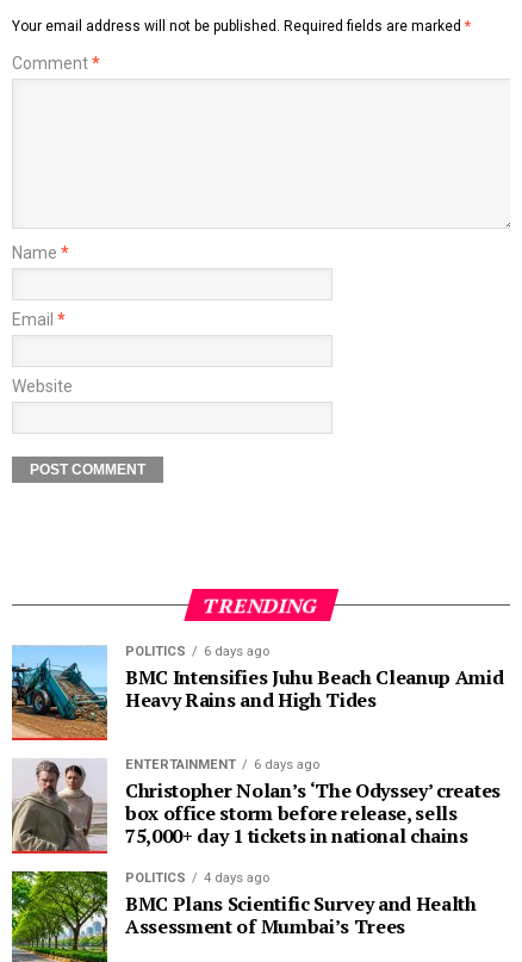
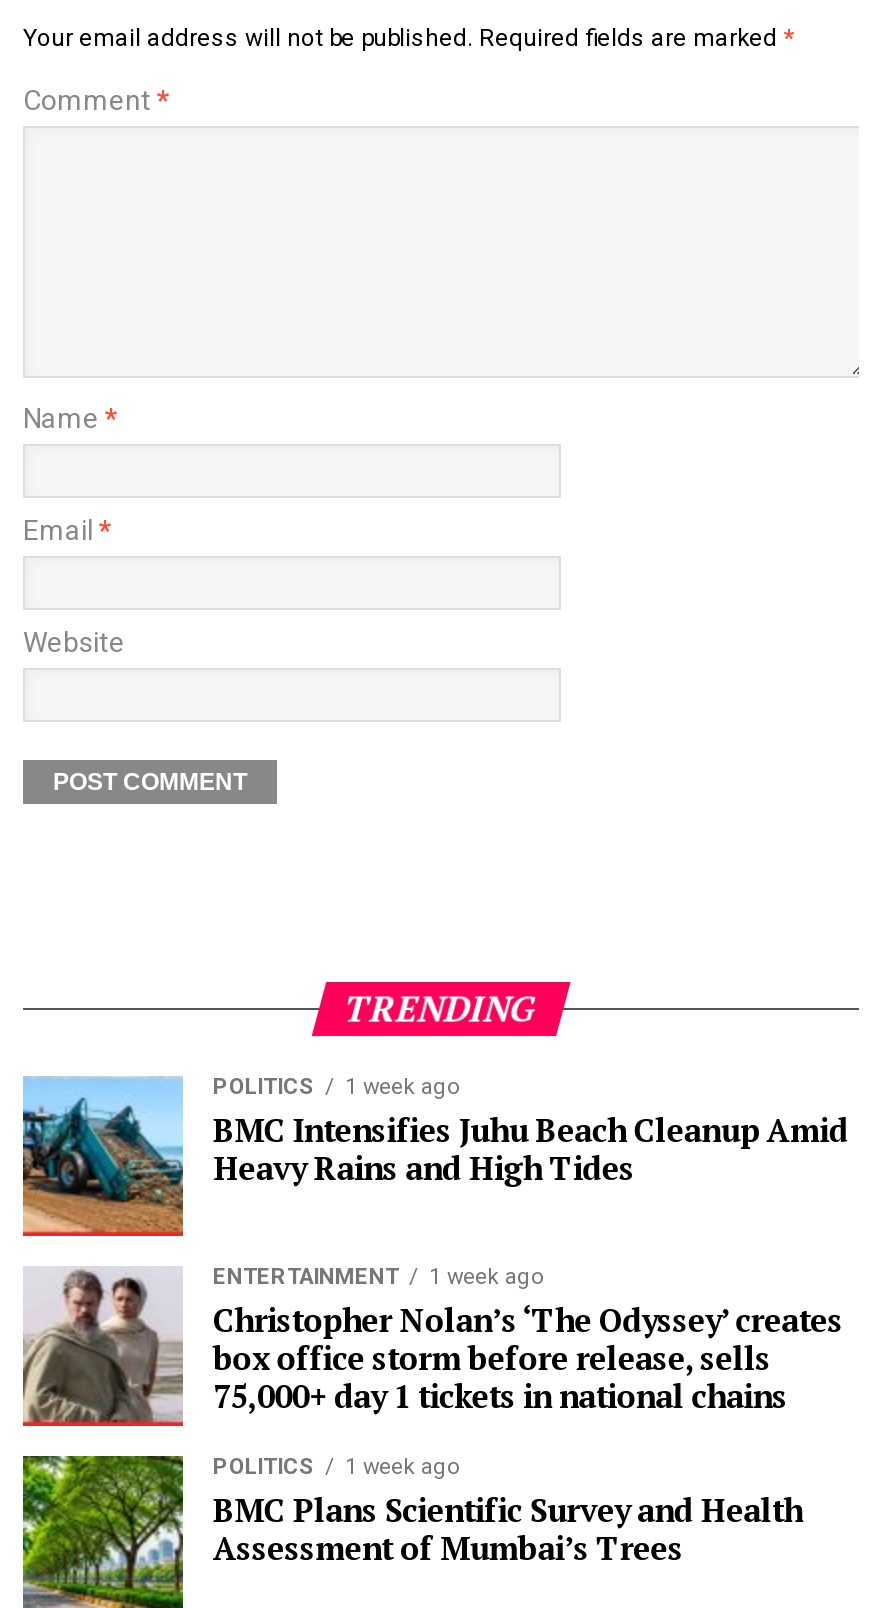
- POLITICS 6 days ago
+ POLITICS 1 week ago

- ENTERTAINMENT 6 days ago
+ ENTERTAINMENT 1 week ago

- POLITICS 4 days ago
+ POLITICS 1 week ago
